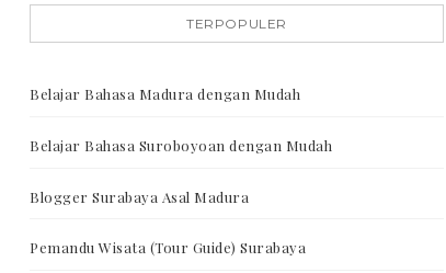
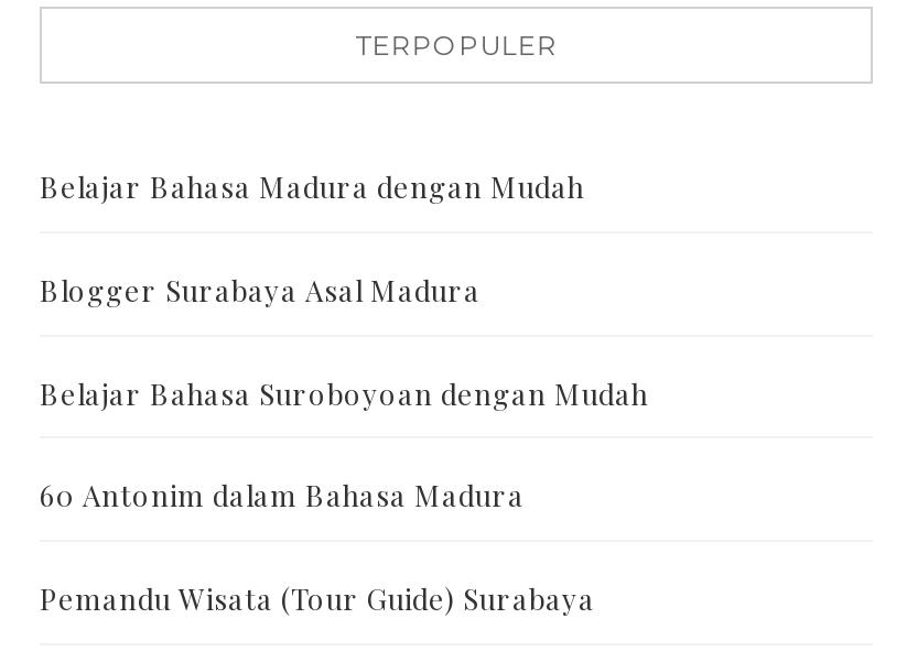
+ 60 Antonim dalam Bahasa Madura

moved up: Blogger Surabaya Asal Madura
